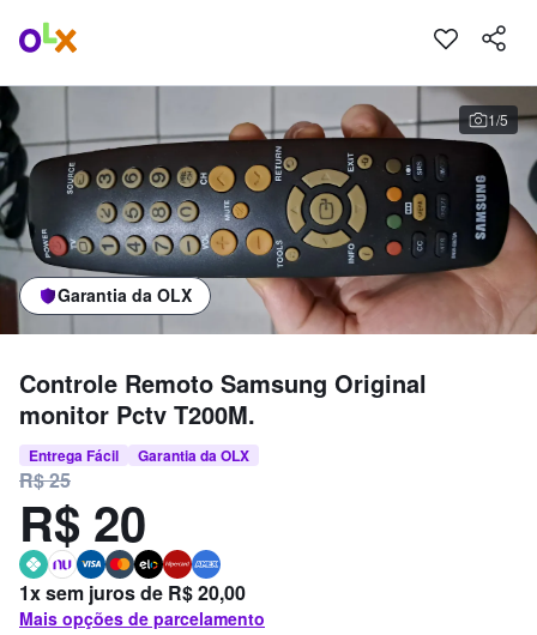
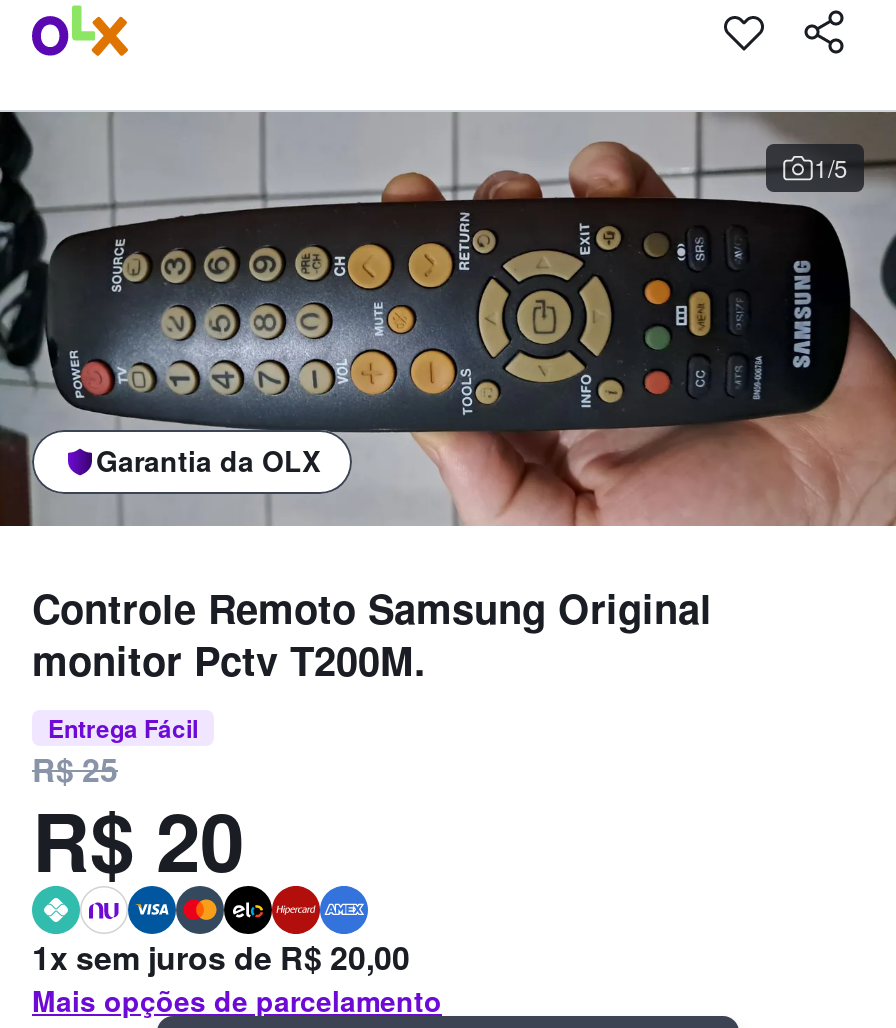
- Garantia da OLX
